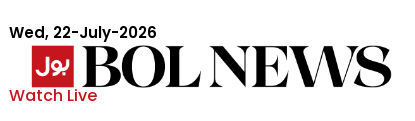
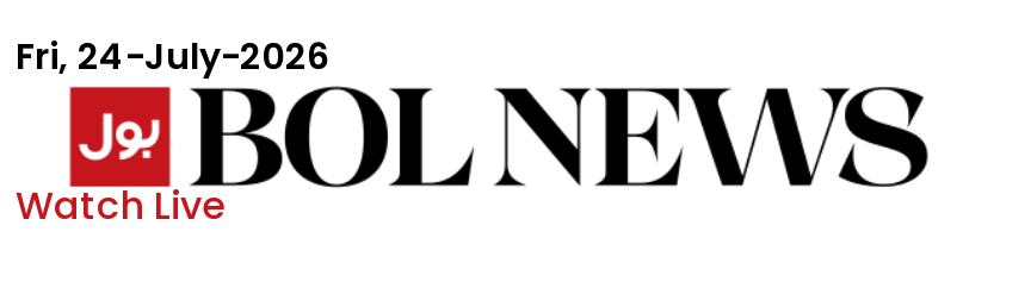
- Wed, 22-July-2026
+ Fri, 24-July-2026
